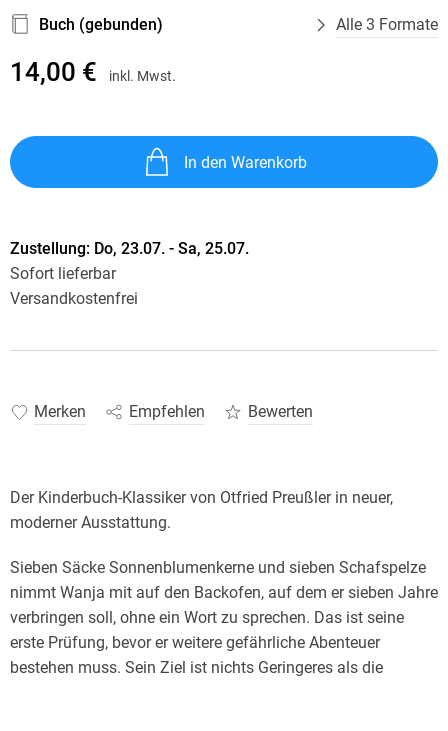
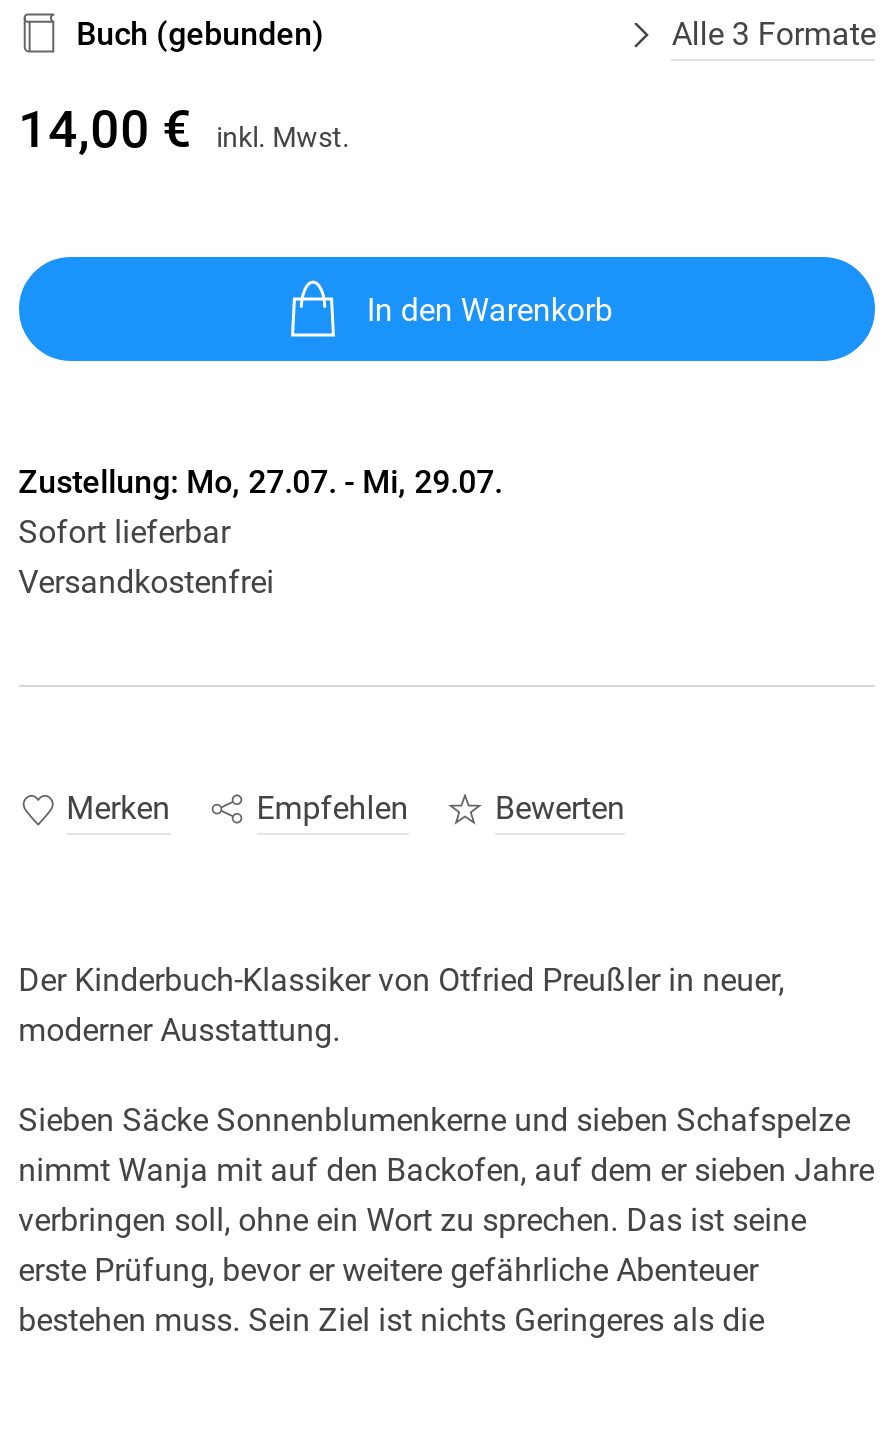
- Zustellung: Do, 23.07. - Sa, 25.07.
+ Zustellung: Mo, 27.07. - Mi, 29.07.
